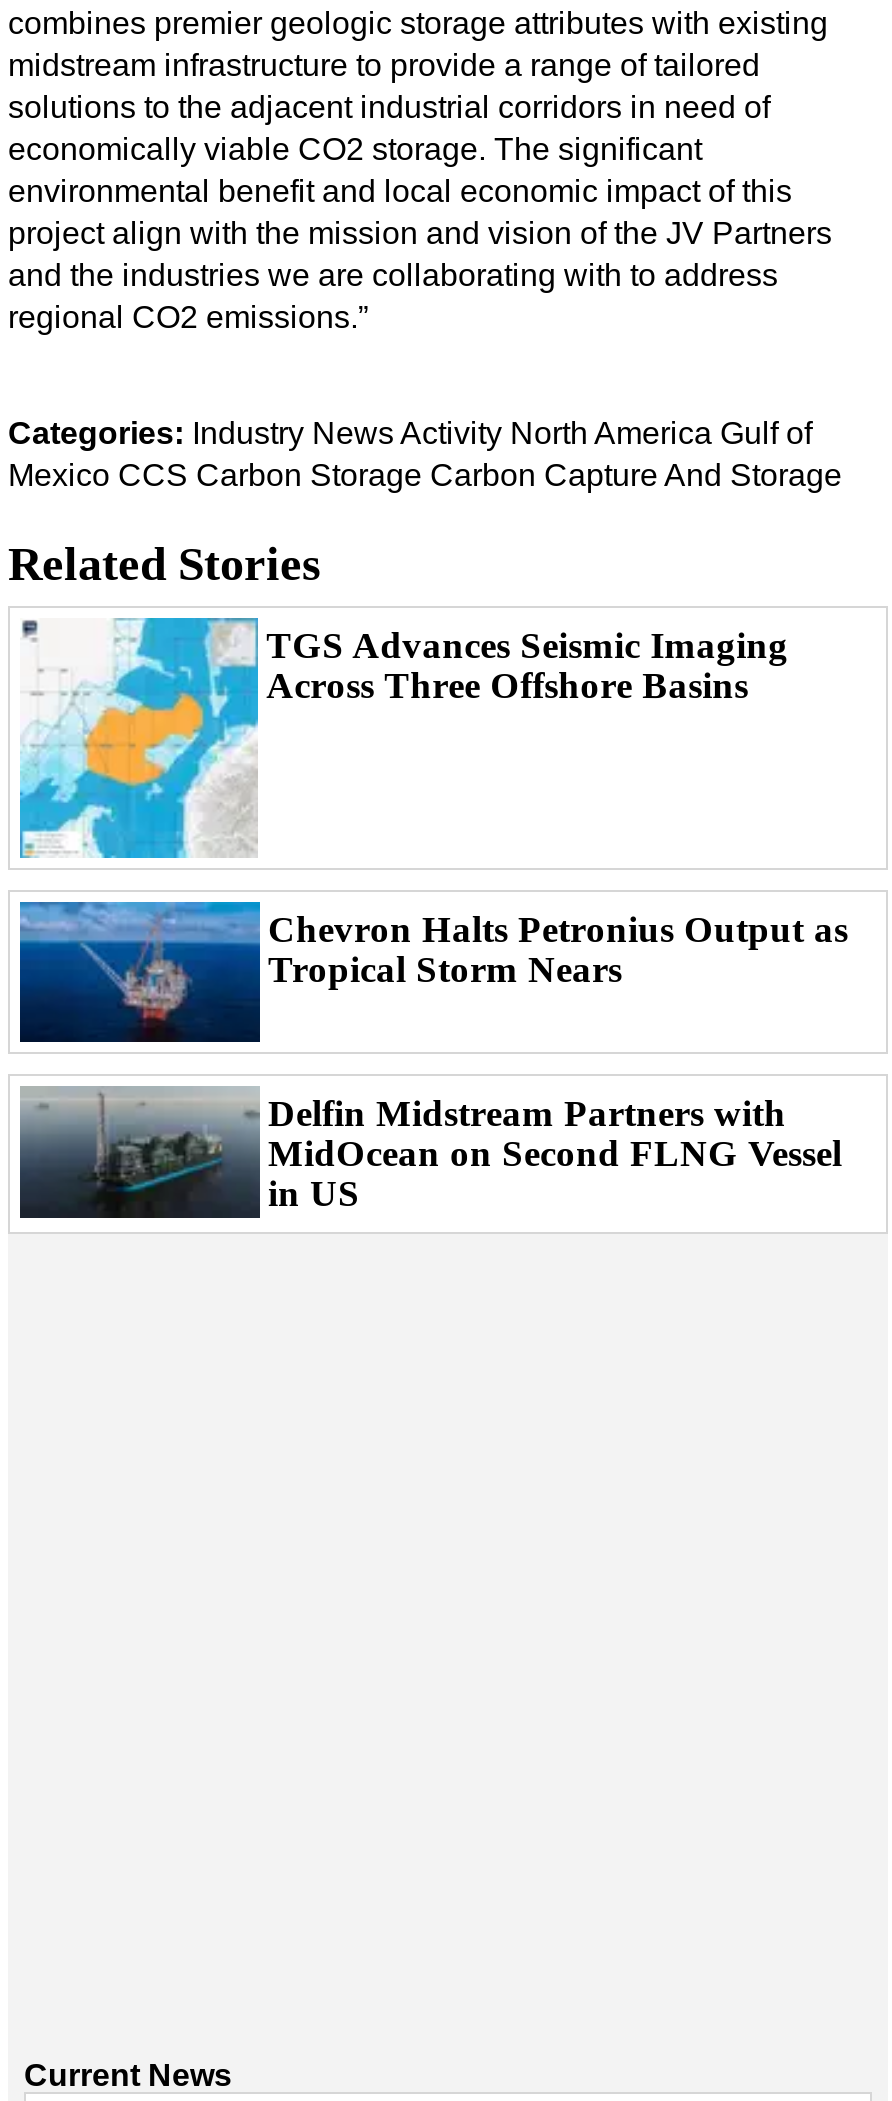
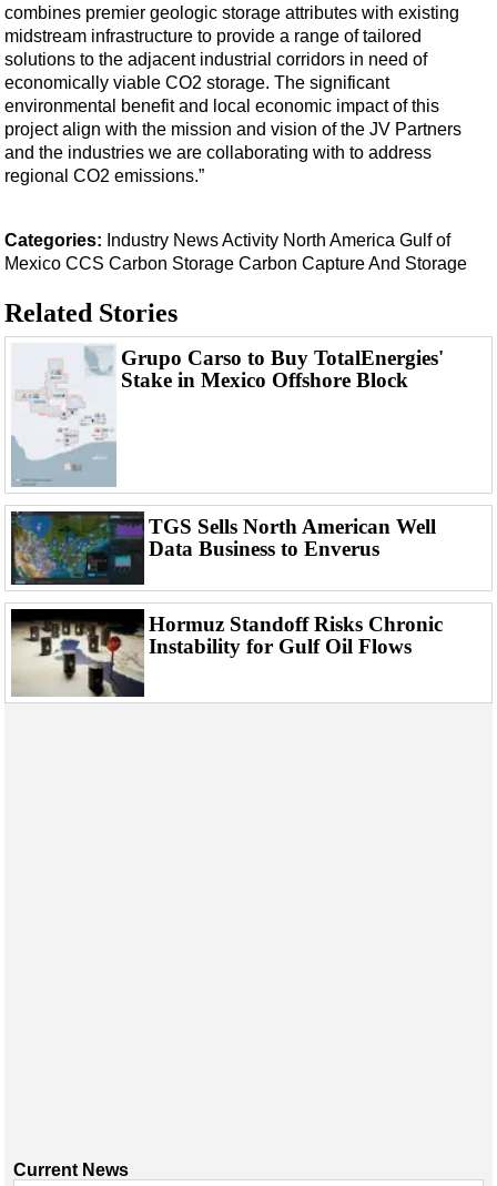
- [image]
- TGS Advances Seismic Imaging
- Across Three Offshore Basins
+ [image]
+ Grupo Carso to Buy TotalEnergies'
+ Stake in Mexico Offshore Block

- [image]
- Chevron Halts Petronius Output as
- Tropical Storm Nears
+ [image]
+ TGS Sells North American Well
+ Data Business to Enverus

- [image]
- Delfin Midstream Partners with
- MidOcean on Second FLNG Vessel
- in US
+ [image]
+ Hormuz Standoff Risks Chronic
+ Instability for Gulf Oil Flows
